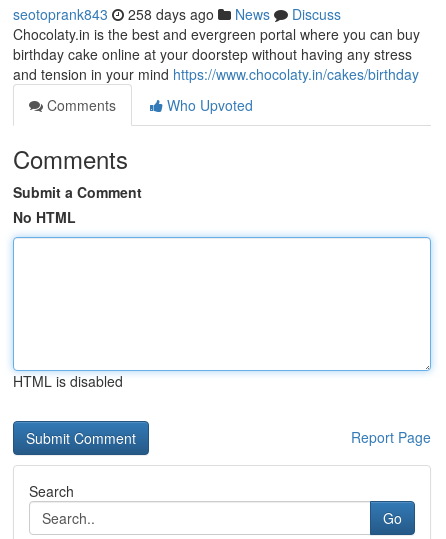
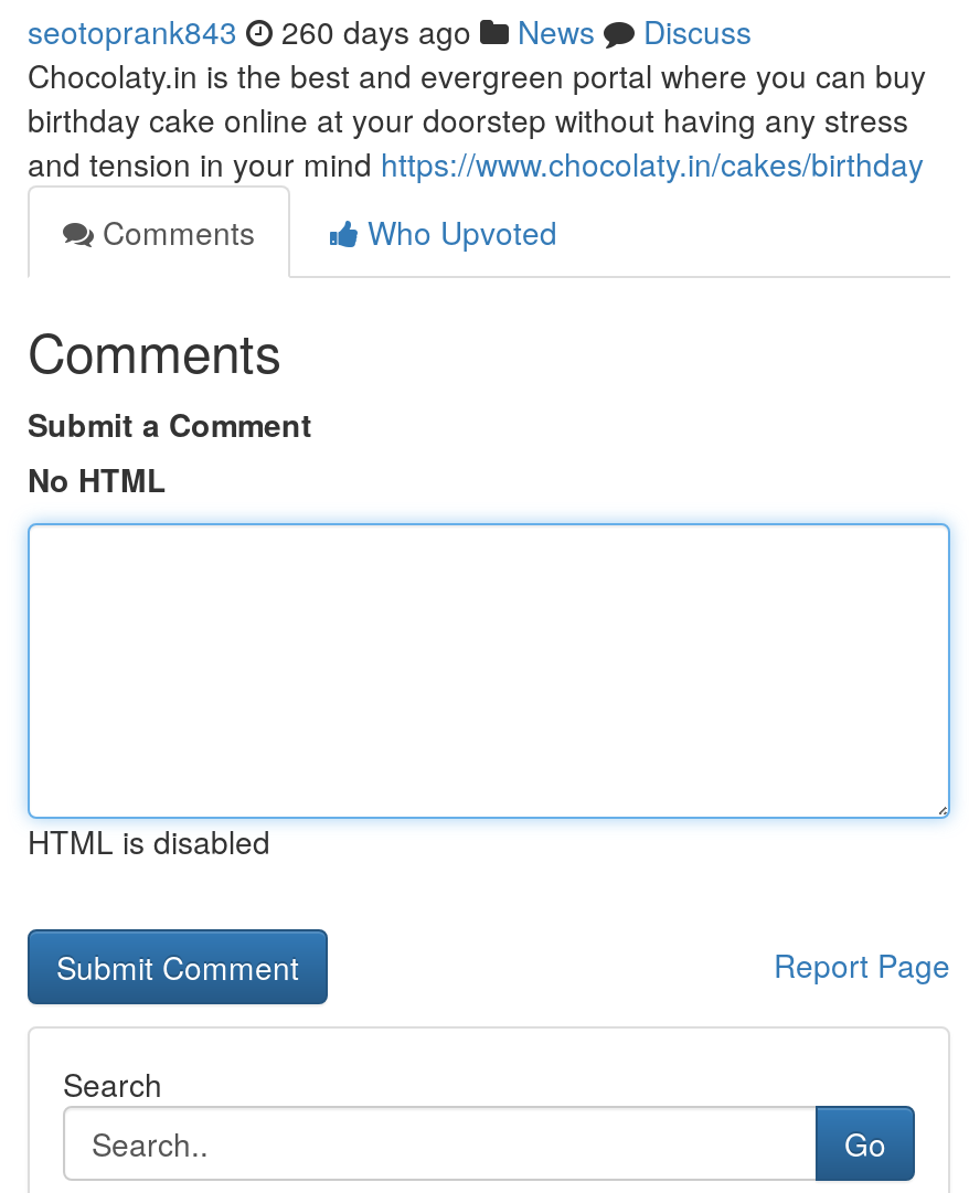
- seotoprank843 258 days ago News Discuss
+ seotoprank843 260 days ago News Discuss
